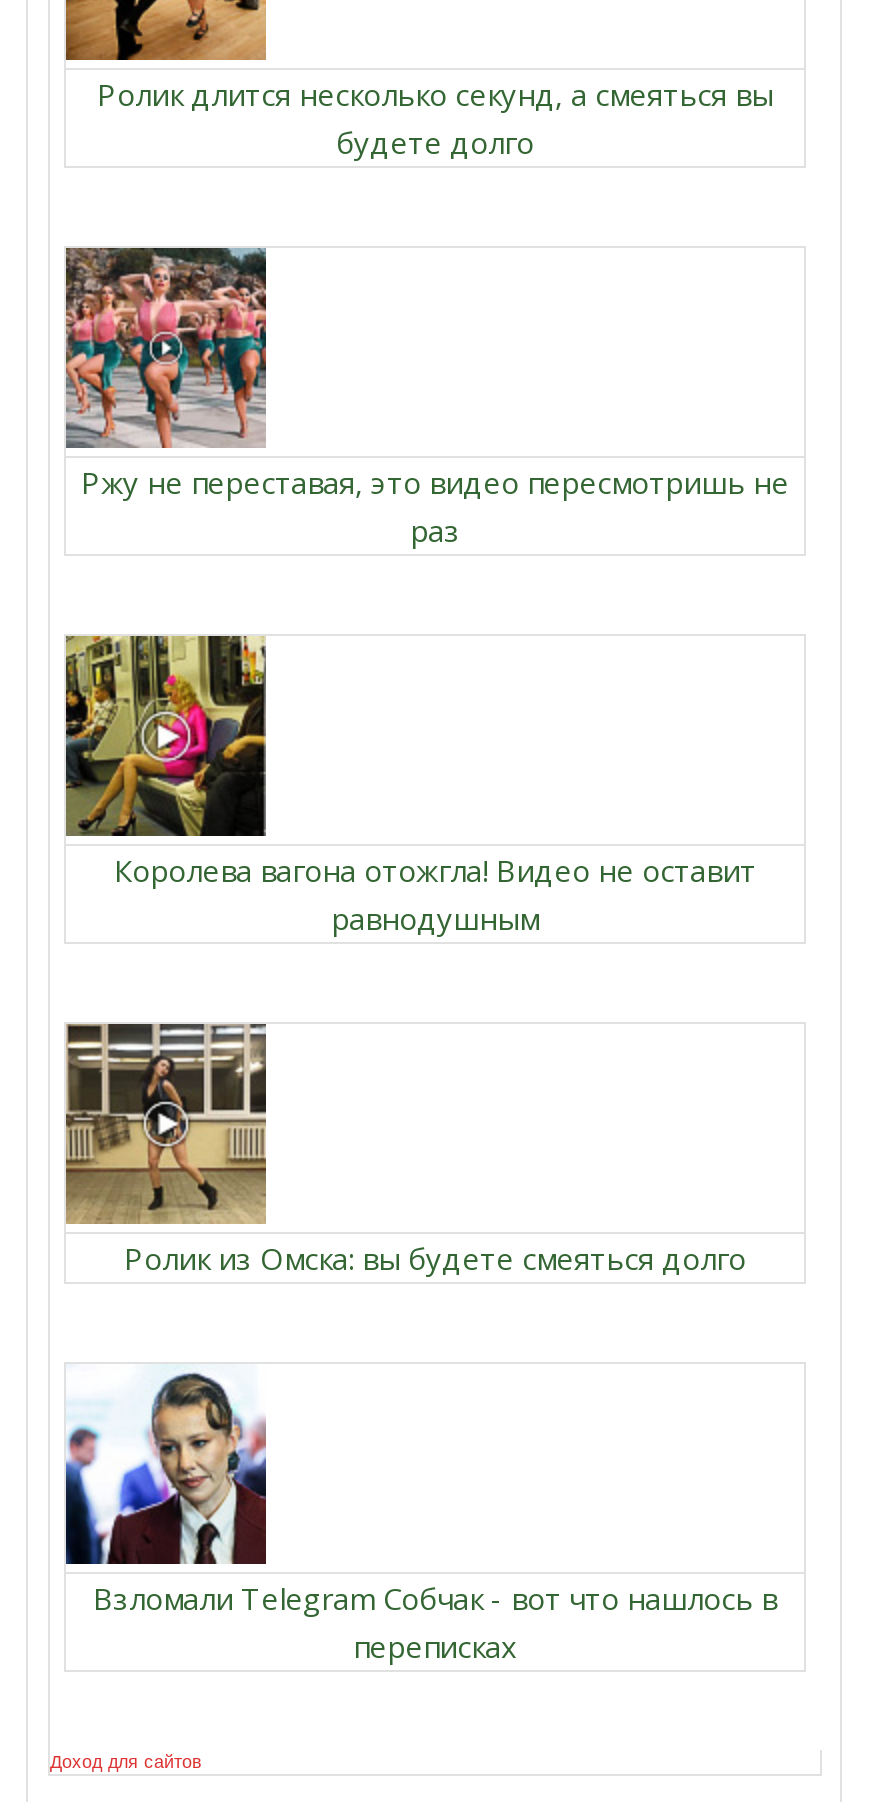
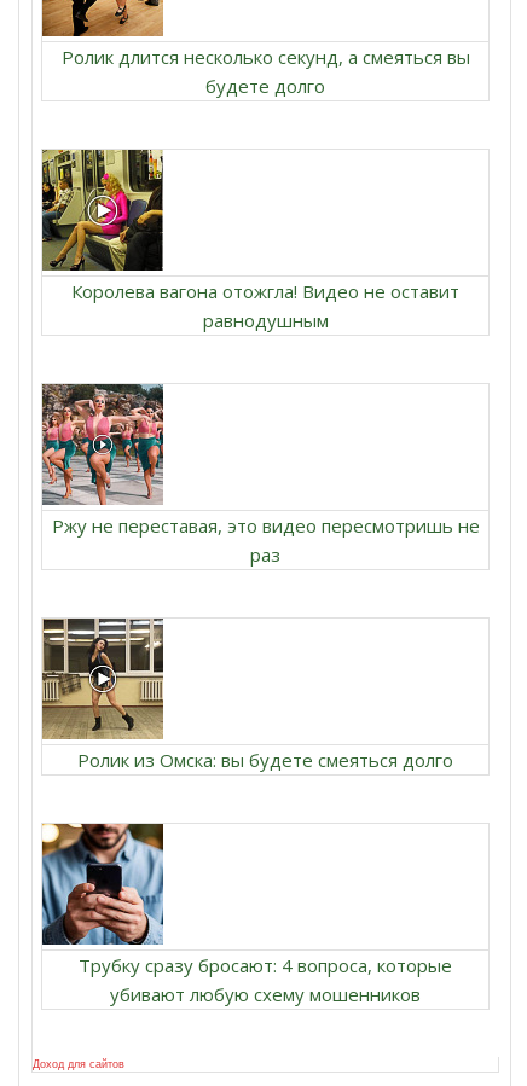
moved down: [image] | Ржу не переставая, это видео пересмотришь не | раз

moved up: [image] | Королева вагона отожгла! Видео не оставит | равнодушным

- [image]
- Взломали Telegram Собчак - вот что нашлось в
- переписках
+ [image]
+ Трубку сразу бросают: 4 вопроса, которые
+ убивают любую схему мошенников
